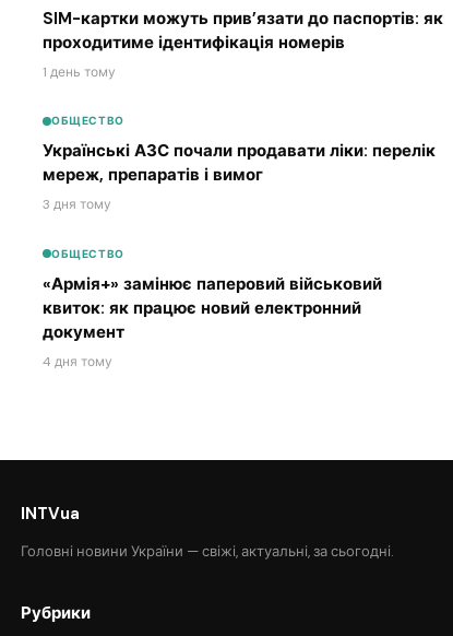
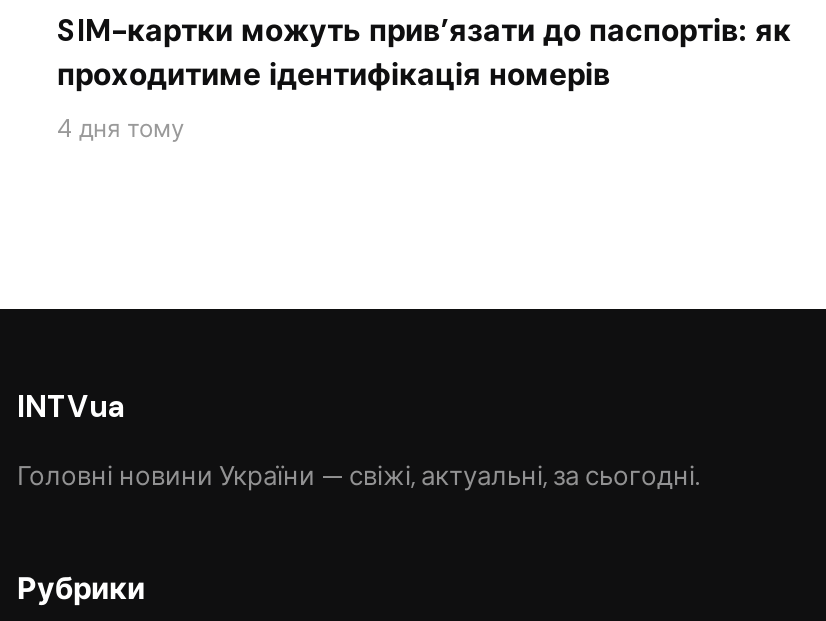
- 1 день тому
- ОБЩЕСТВО
- Українські АЗС почали продавати ліки: перелік
- мереж, препаратів і вимог
- 3 дня тому
- ОБЩЕСТВО
- «Армія+» замінює паперовий військовий
- квиток: як працює новий електронний
- документ
